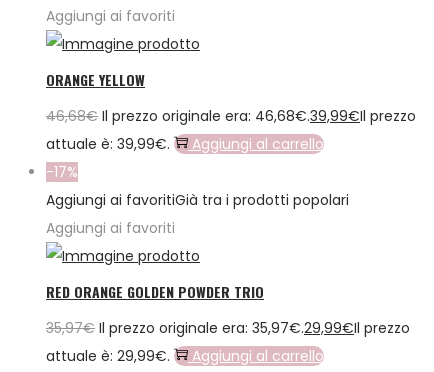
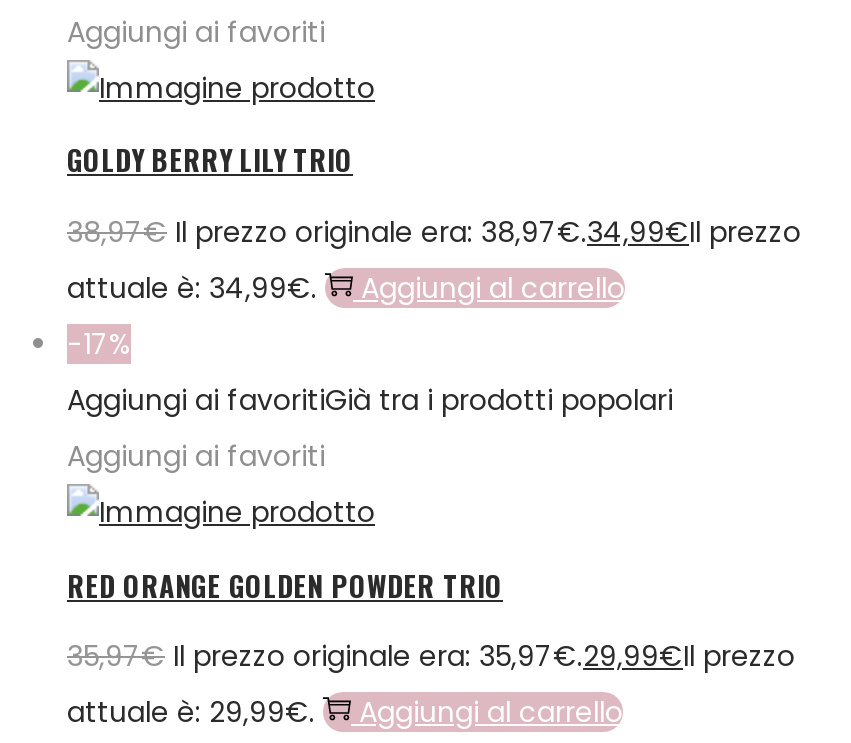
- ORANGE YELLOW
+ GOLDY BERRY LILY TRIO

- 46,68€ Il prezzo originale era: 46,68€.39,99€Il prezzo
- attuale è: 39,99€.
+ 38,97€ Il prezzo originale era: 38,97€.34,99€Il prezzo
+ attuale è: 34,99€.
